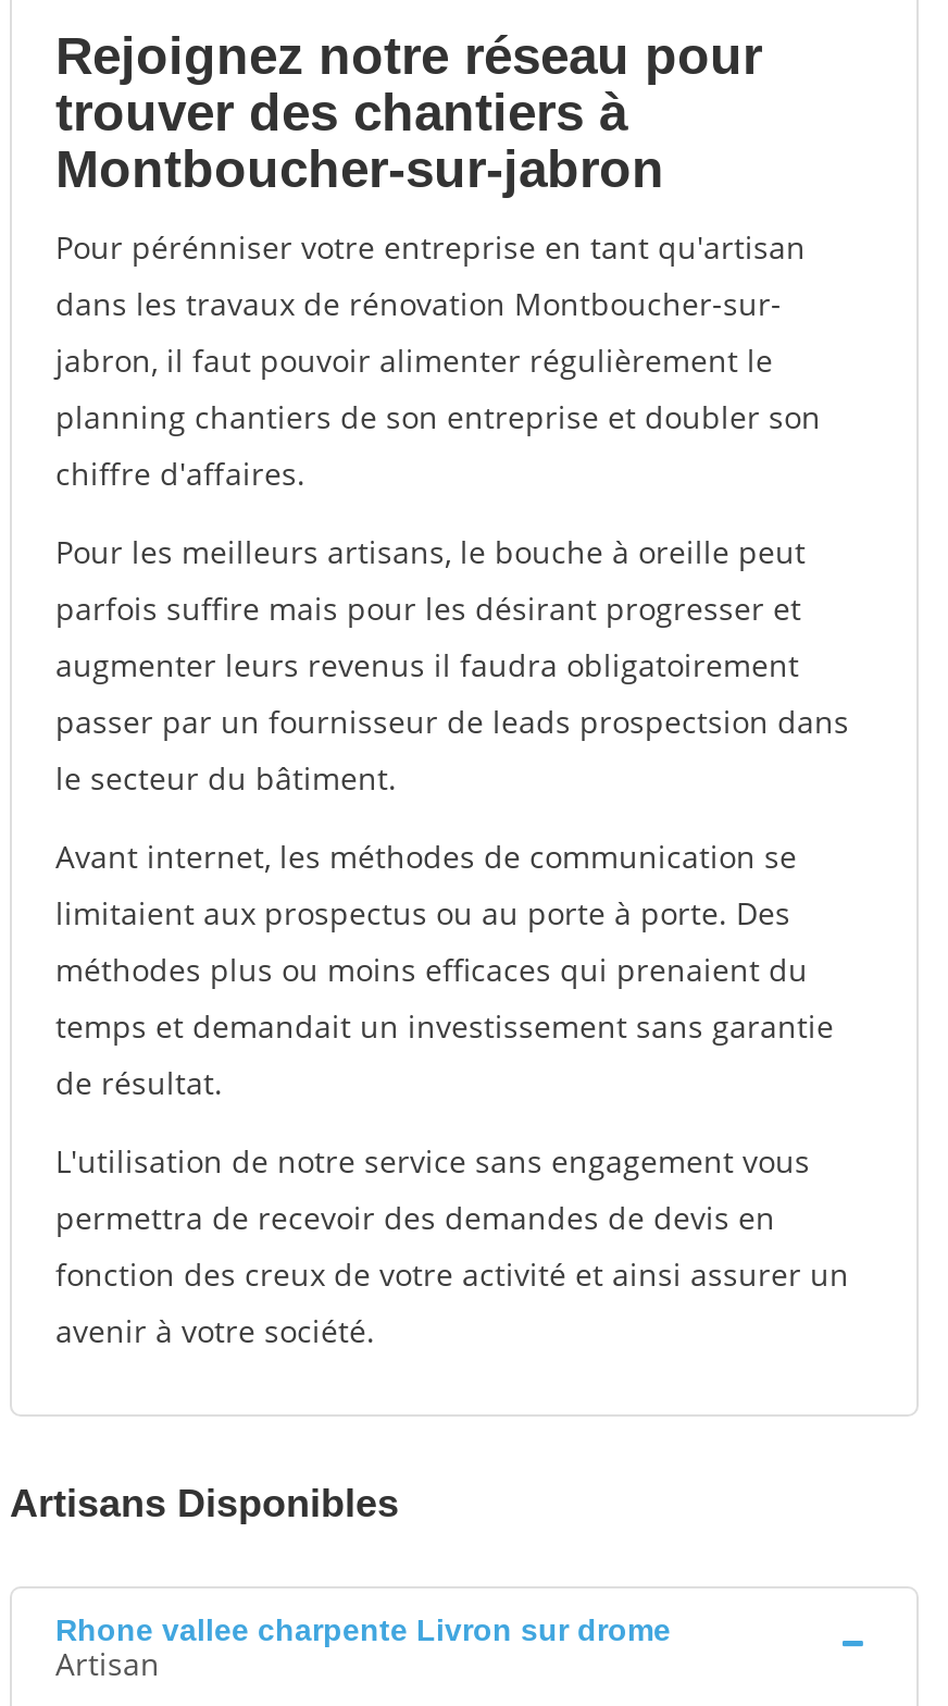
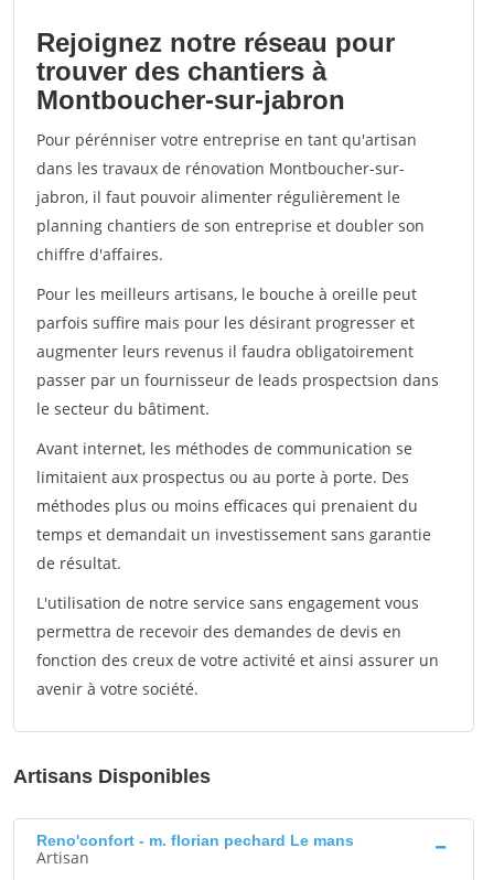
- Rhone vallee charpente Livron sur drome
+ Reno'confort - m. florian pechard Le mans
